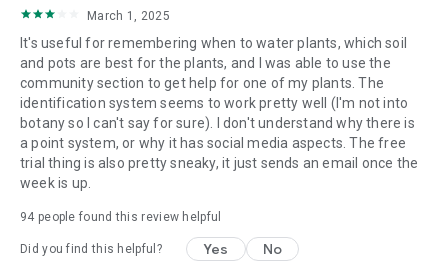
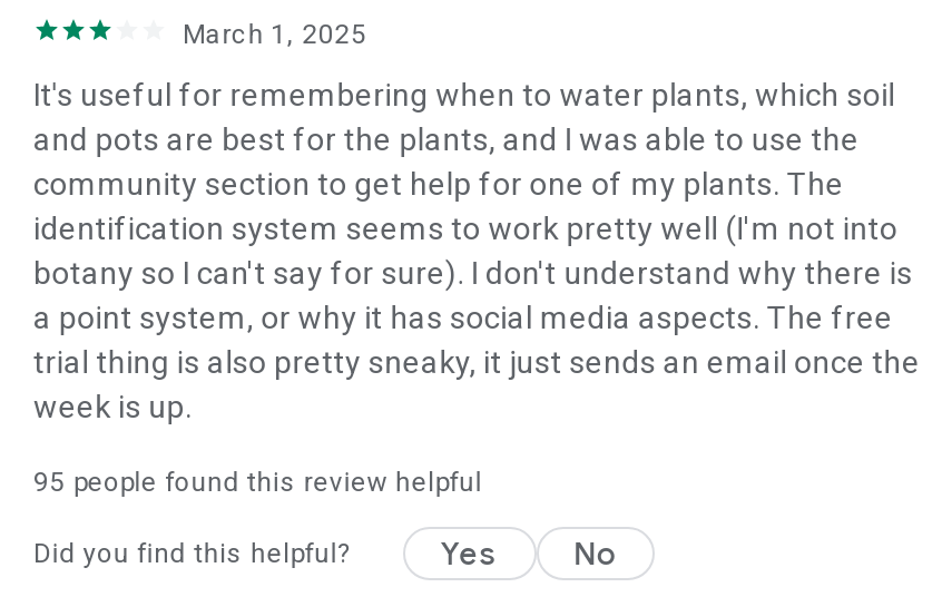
- 94 people found this review helpful
+ 95 people found this review helpful
